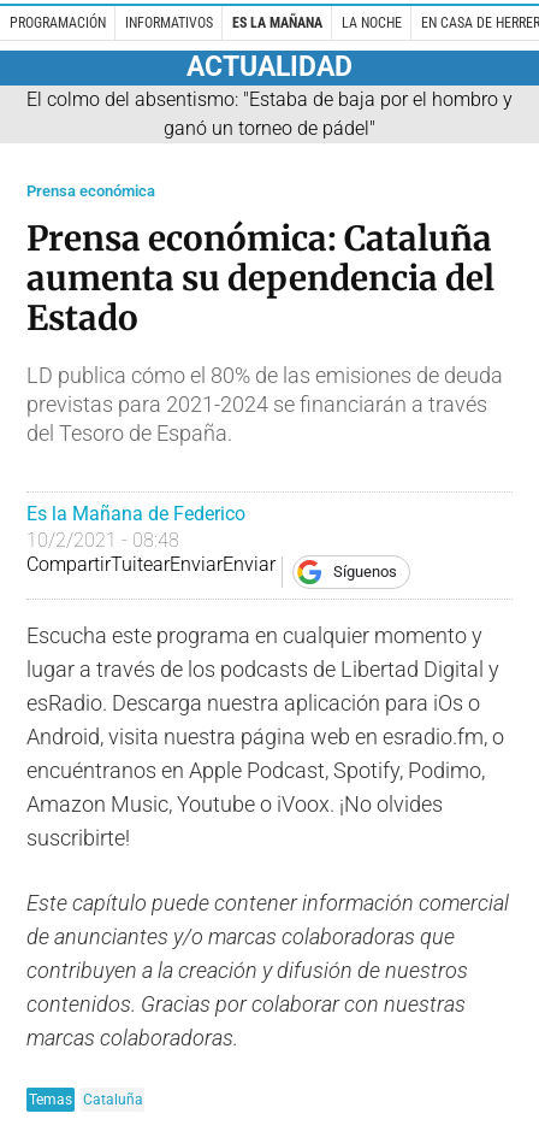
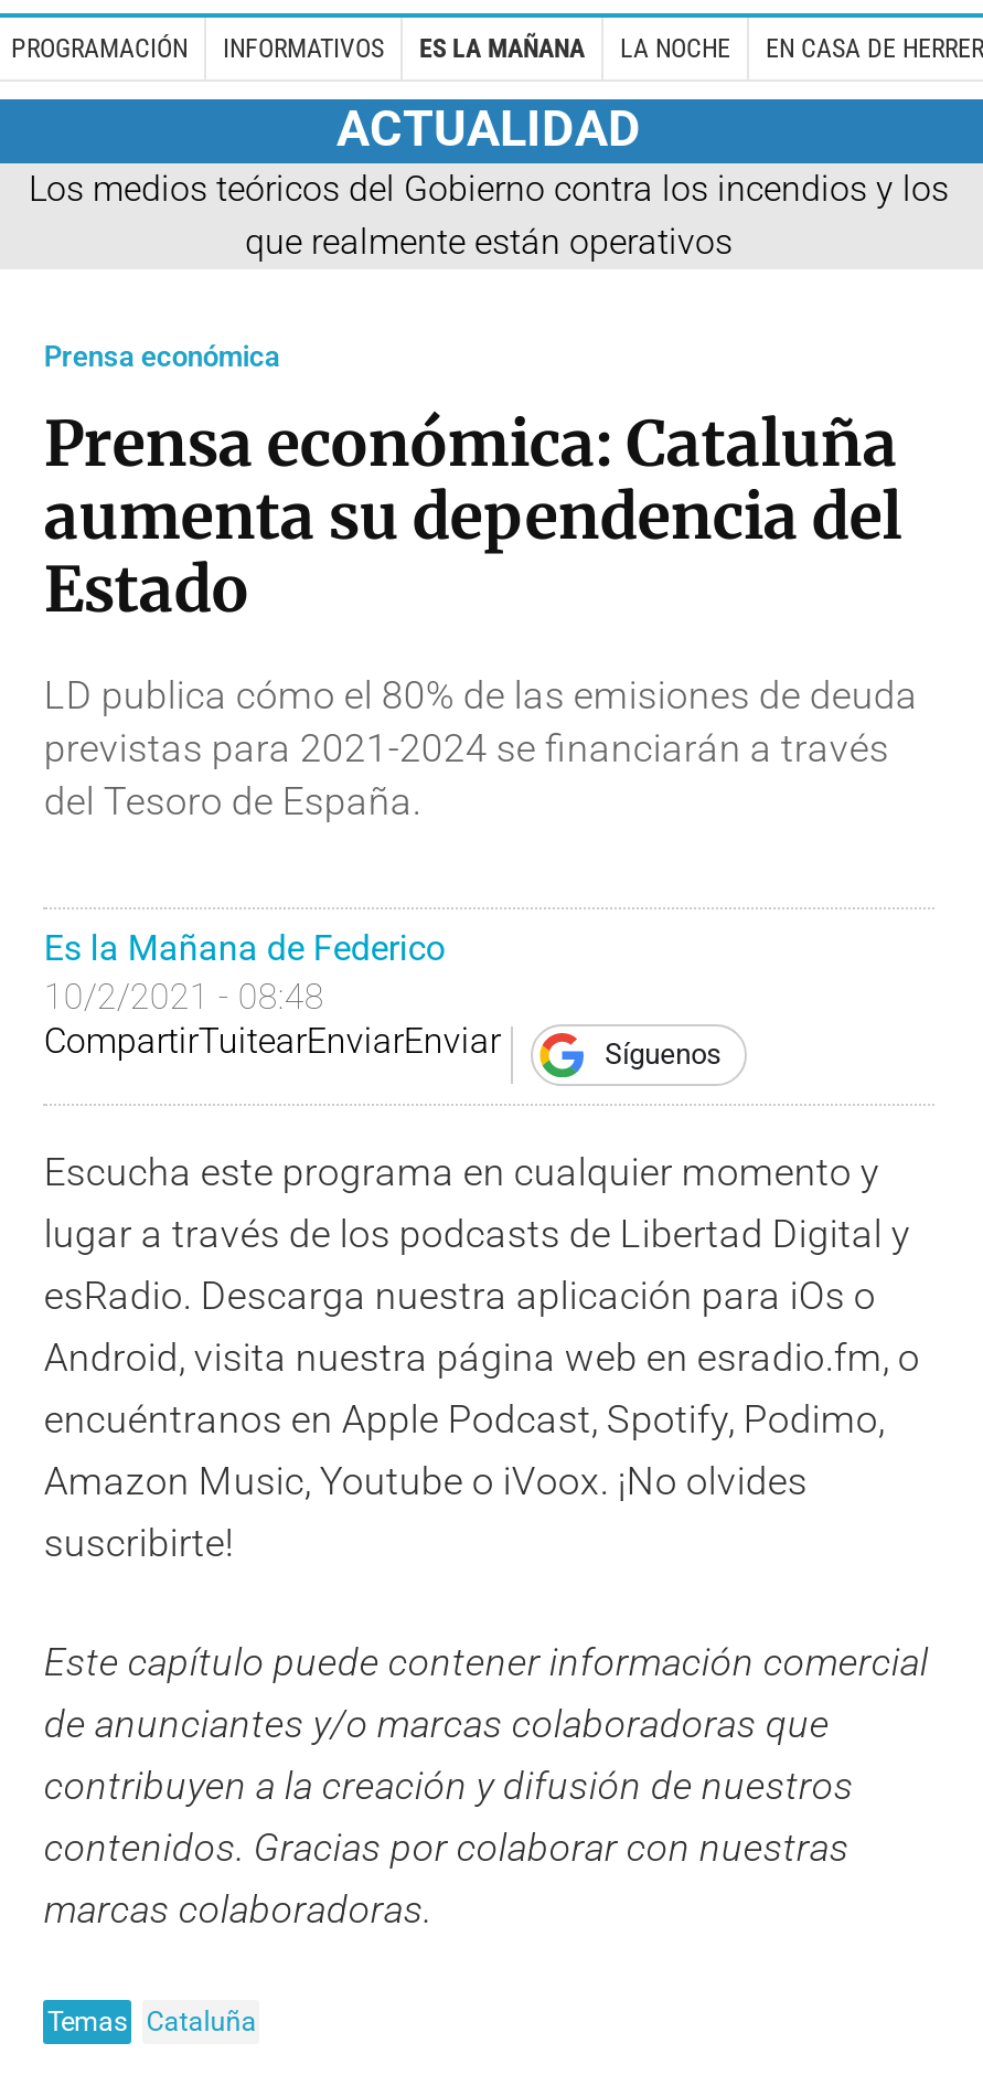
- El colmo del absentismo: "Estaba de baja por el hombro y
- ganó un torneo de pádel"
+ Los medios teóricos del Gobierno contra los incendios y los
+ que realmente están operativos
